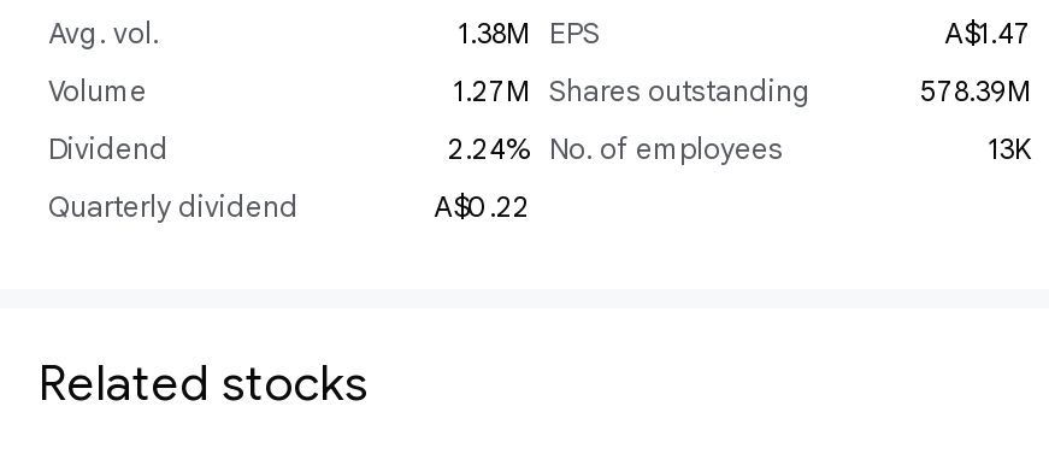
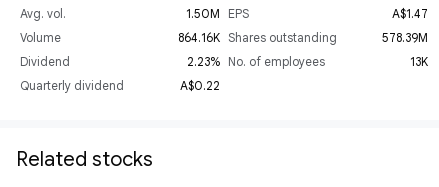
- 1.38M EPS
+ 1.50M EPS

- 1.27M Shares outstanding
+ 864.16K Shares outstanding

- 2.24% No. of employees
+ 2.23% No. of employees
